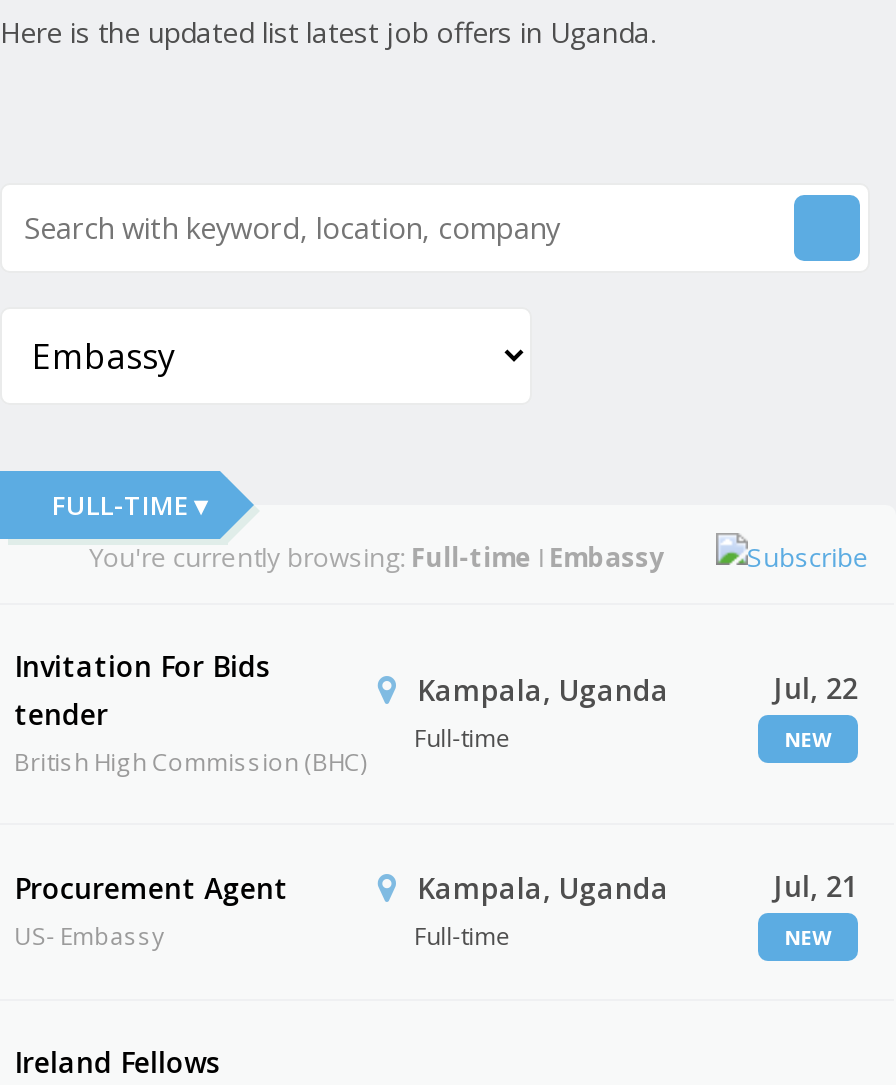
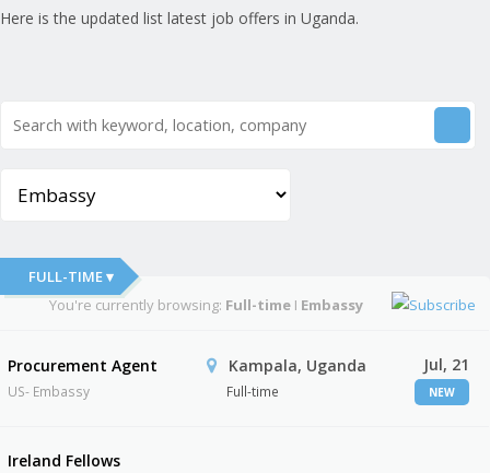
- Invitation For Bids
- tender
- British High Commission (BHC)

- Kampala, Uganda
- Full-time

- Jul, 22
- NEW
